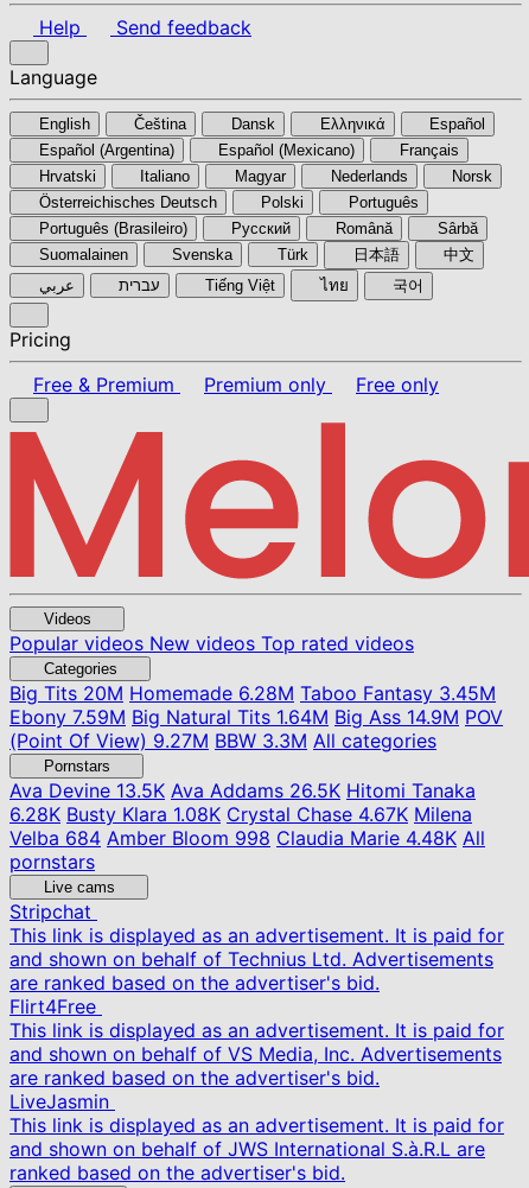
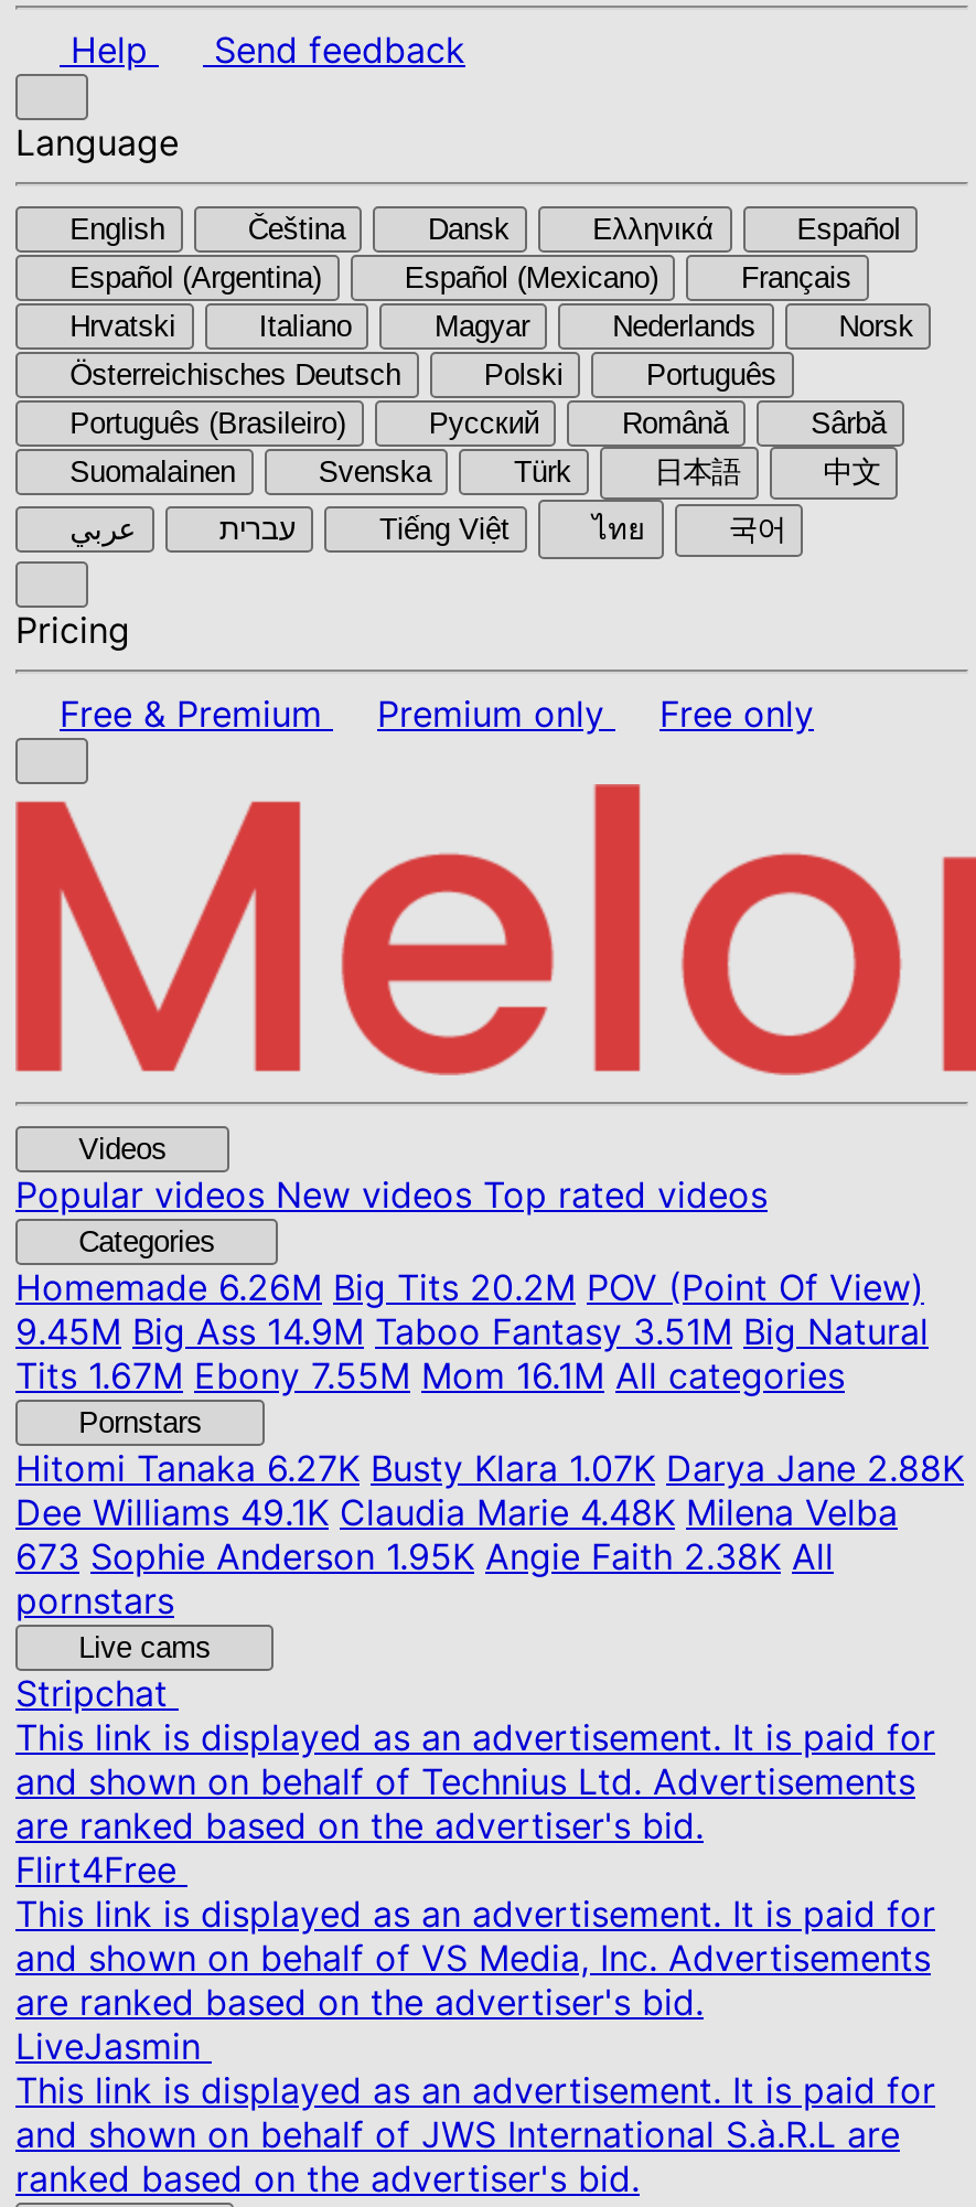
- Big Tits20M Homemade 6.28M Taboo Fantasy 3.45M
- Ebony 7.59M Big Natural Tits 1.64M Big Ass 14.9M POV
- (Point Of View) 9.27M BBW 3.3M All categories
+ Homemade6.26M Big Tits 20.2M POV (Point Of View)
+ 9.45M Big Ass 14.9M Taboo Fantasy 3.51M Big Natural
+ Tits 1.67M Ebony 7.55M Mom 16.1M All categories

- Ava Devine13.5K Ava Addams 26.5K Hitomi Tanaka
- 6.28K Busty Klara 1.08K Crystal Chase 4.67K Milena
- Velba 684 Amber Bloom 998 Claudia Marie 4.48K All
+ Hitomi Tanaka6.27K Busty Klara 1.07K Darya Jane 2.88K
+ Dee Williams 49.1K Claudia Marie 4.48K Milena Velba
+ 673 Sophie Anderson 1.95K Angie Faith 2.38K All
